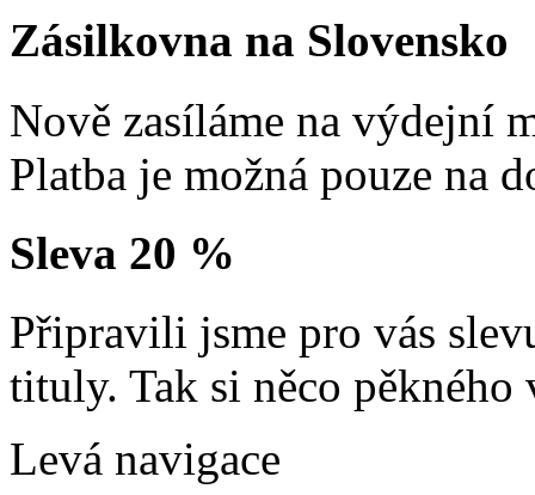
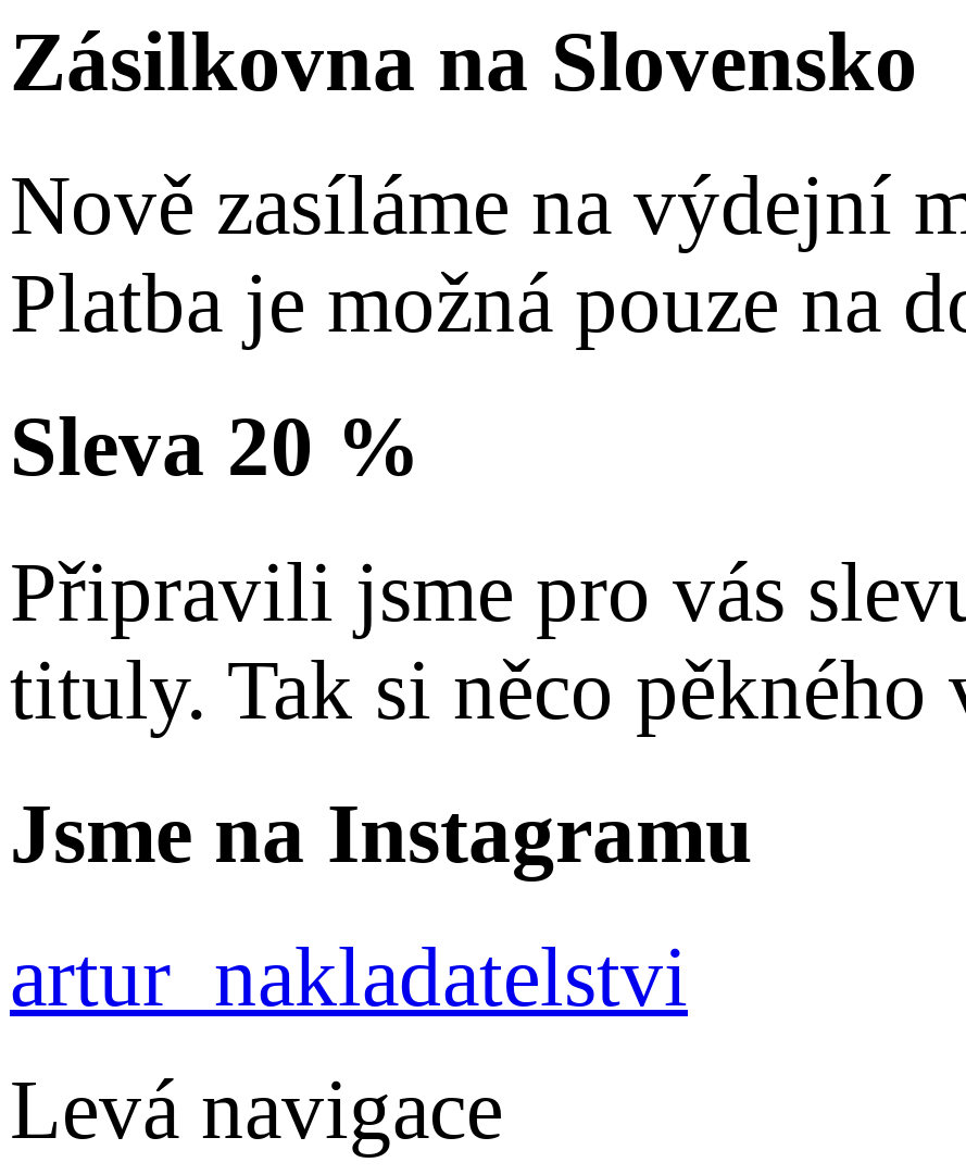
+ Jsme na Instagramu
+ artur_nakladatelstvi
